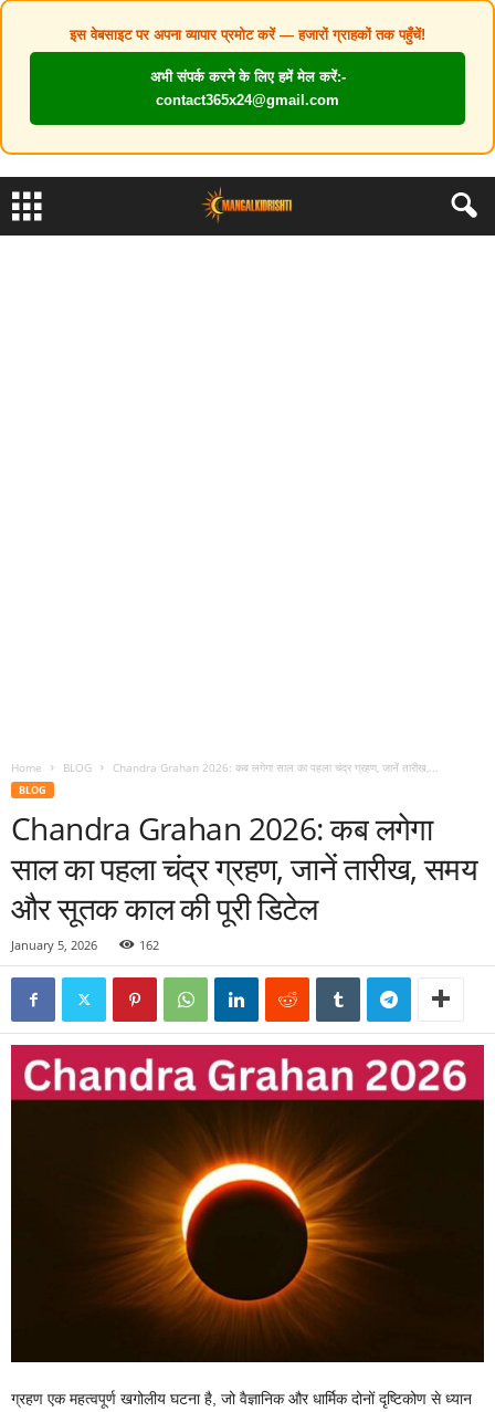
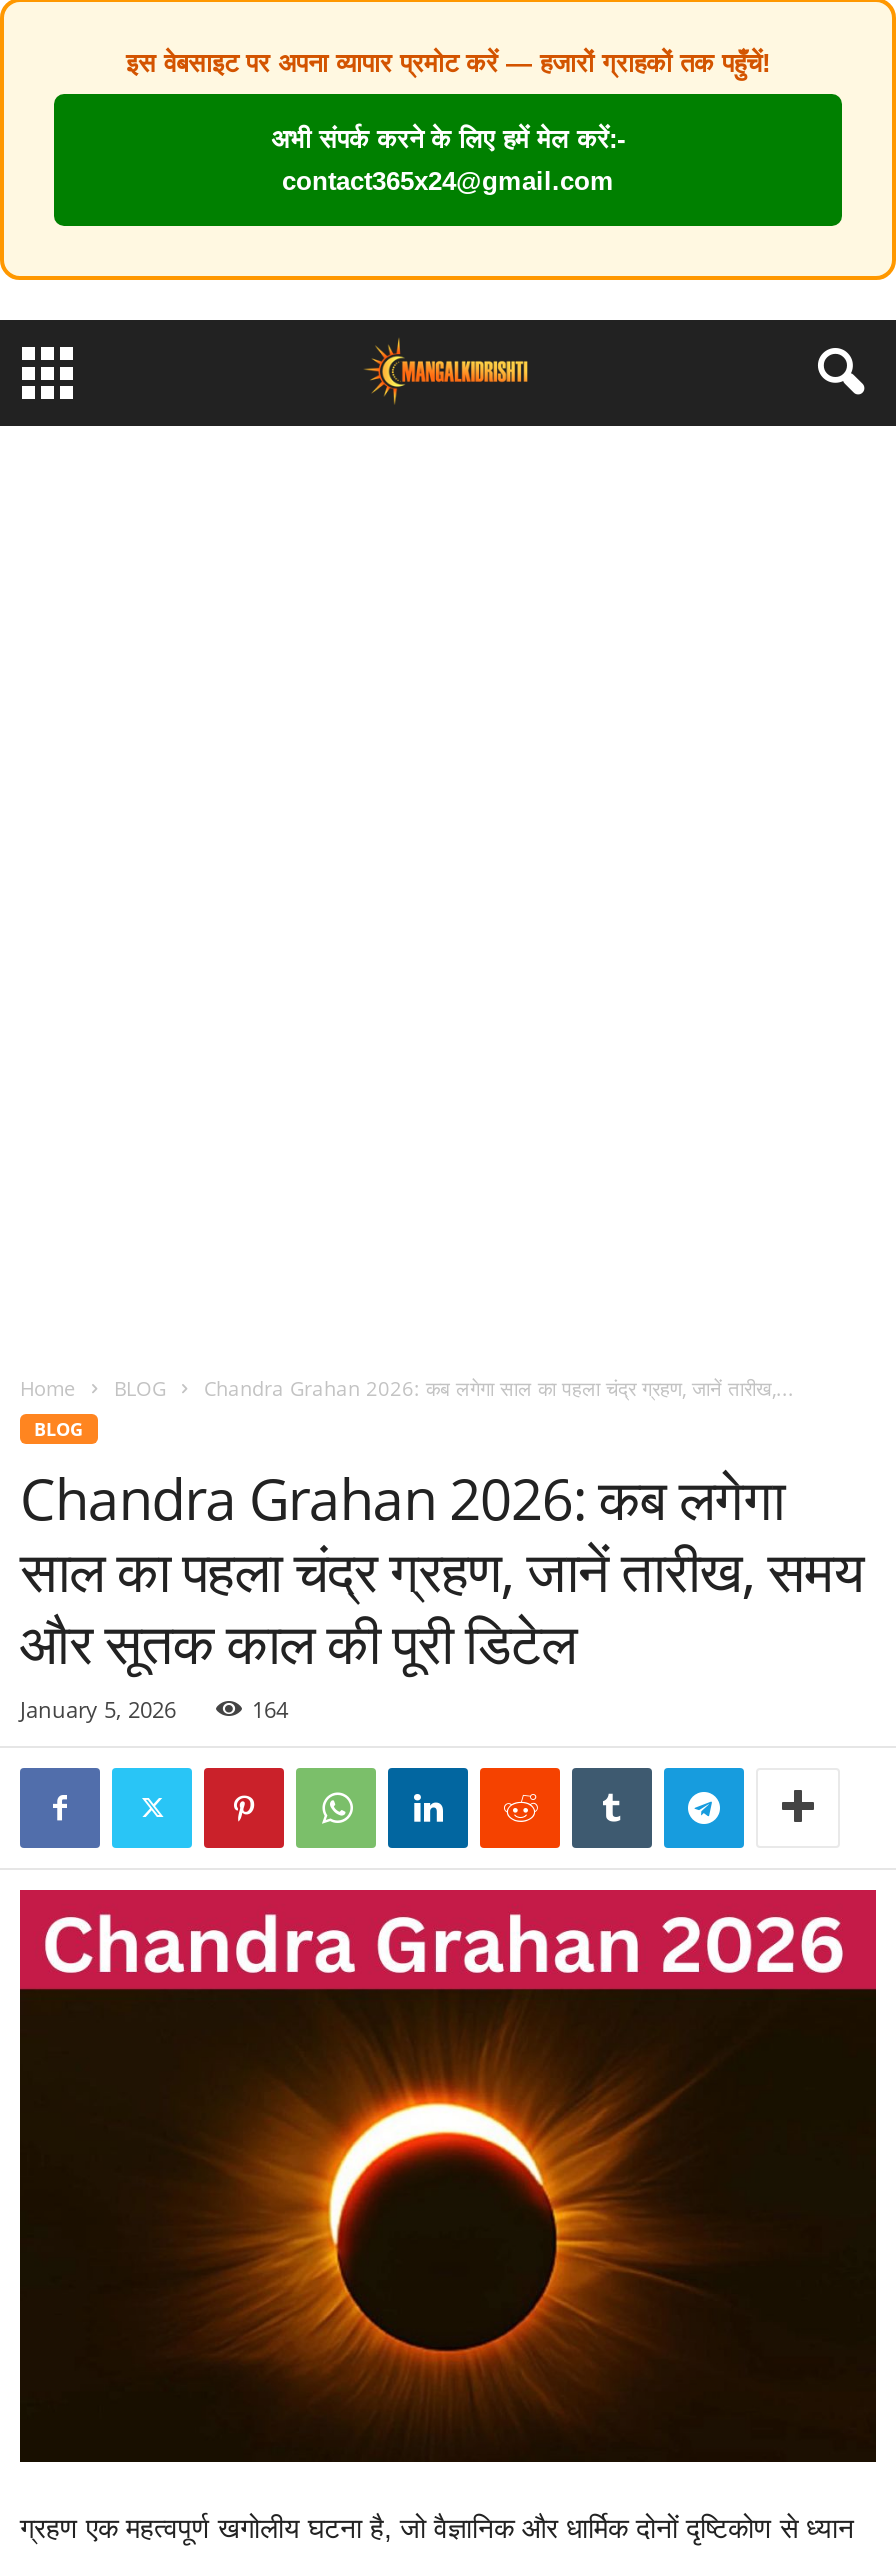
- 162
+ 164
